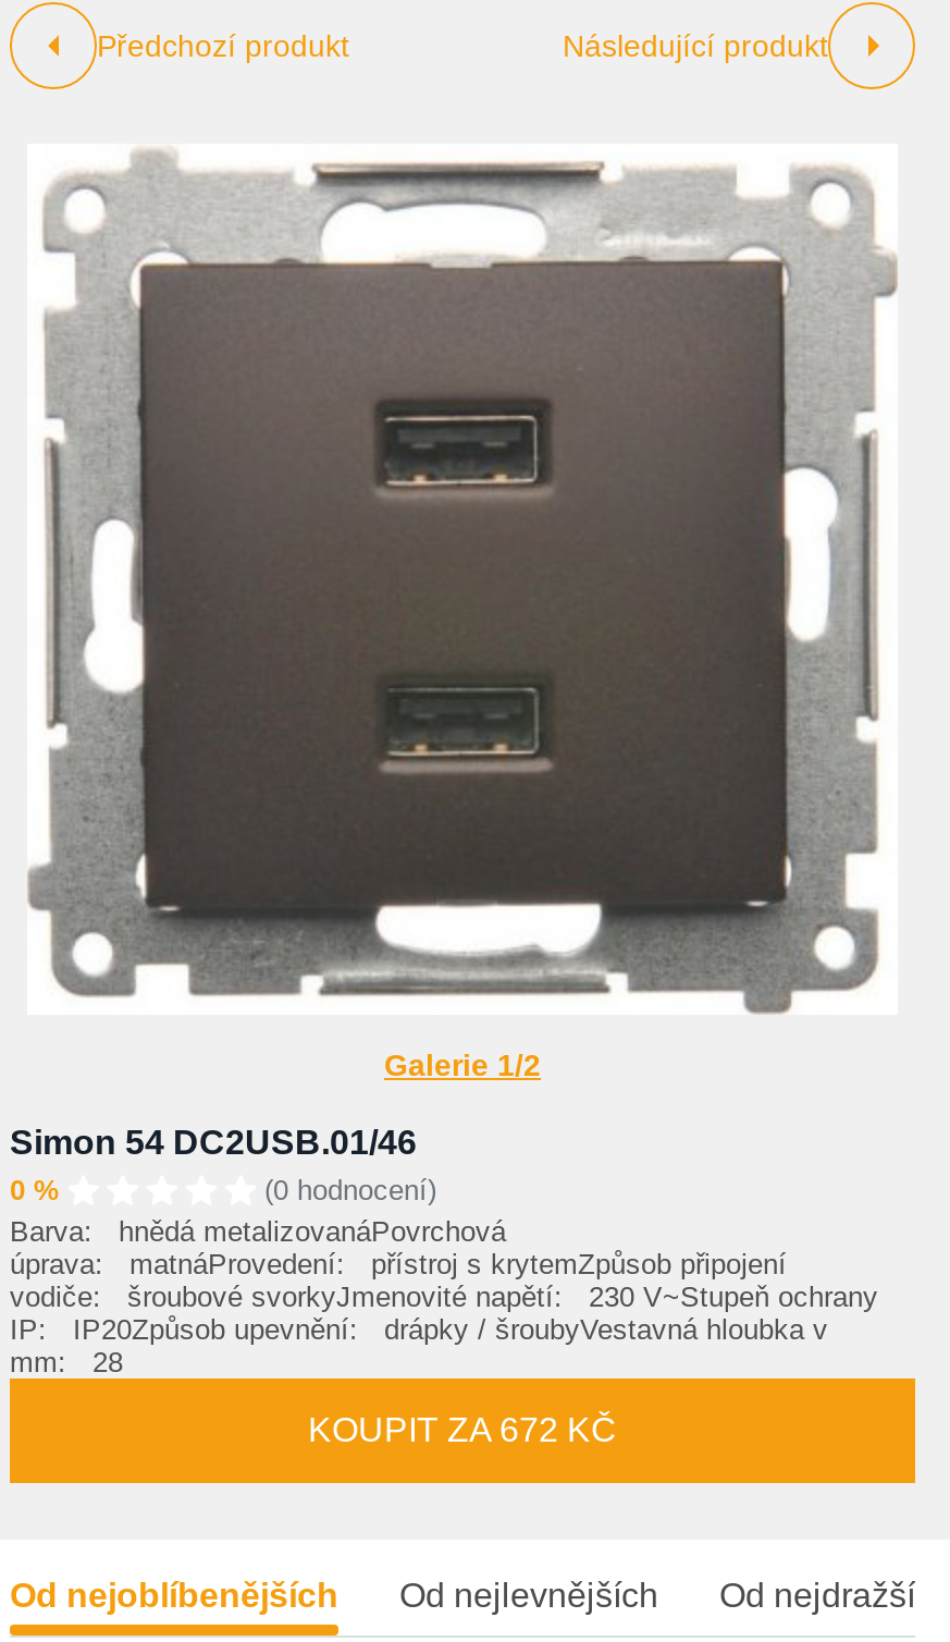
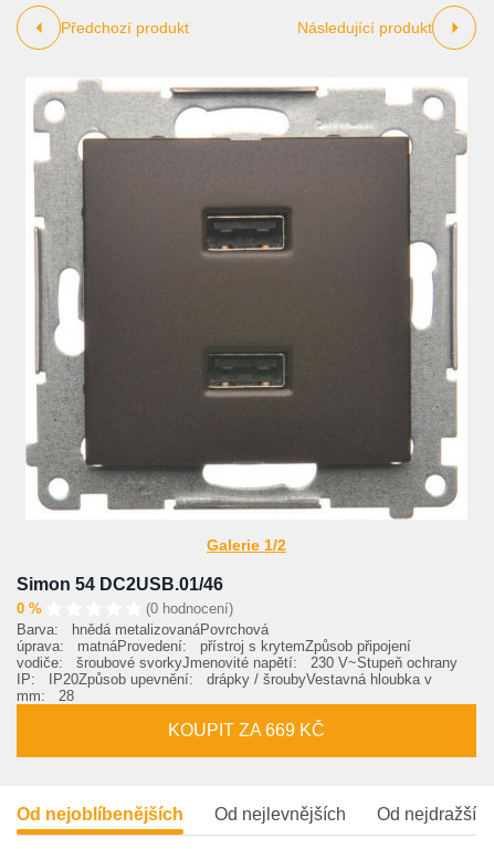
- KOUPIT ZA 672 KČ
+ KOUPIT ZA 669 KČ
